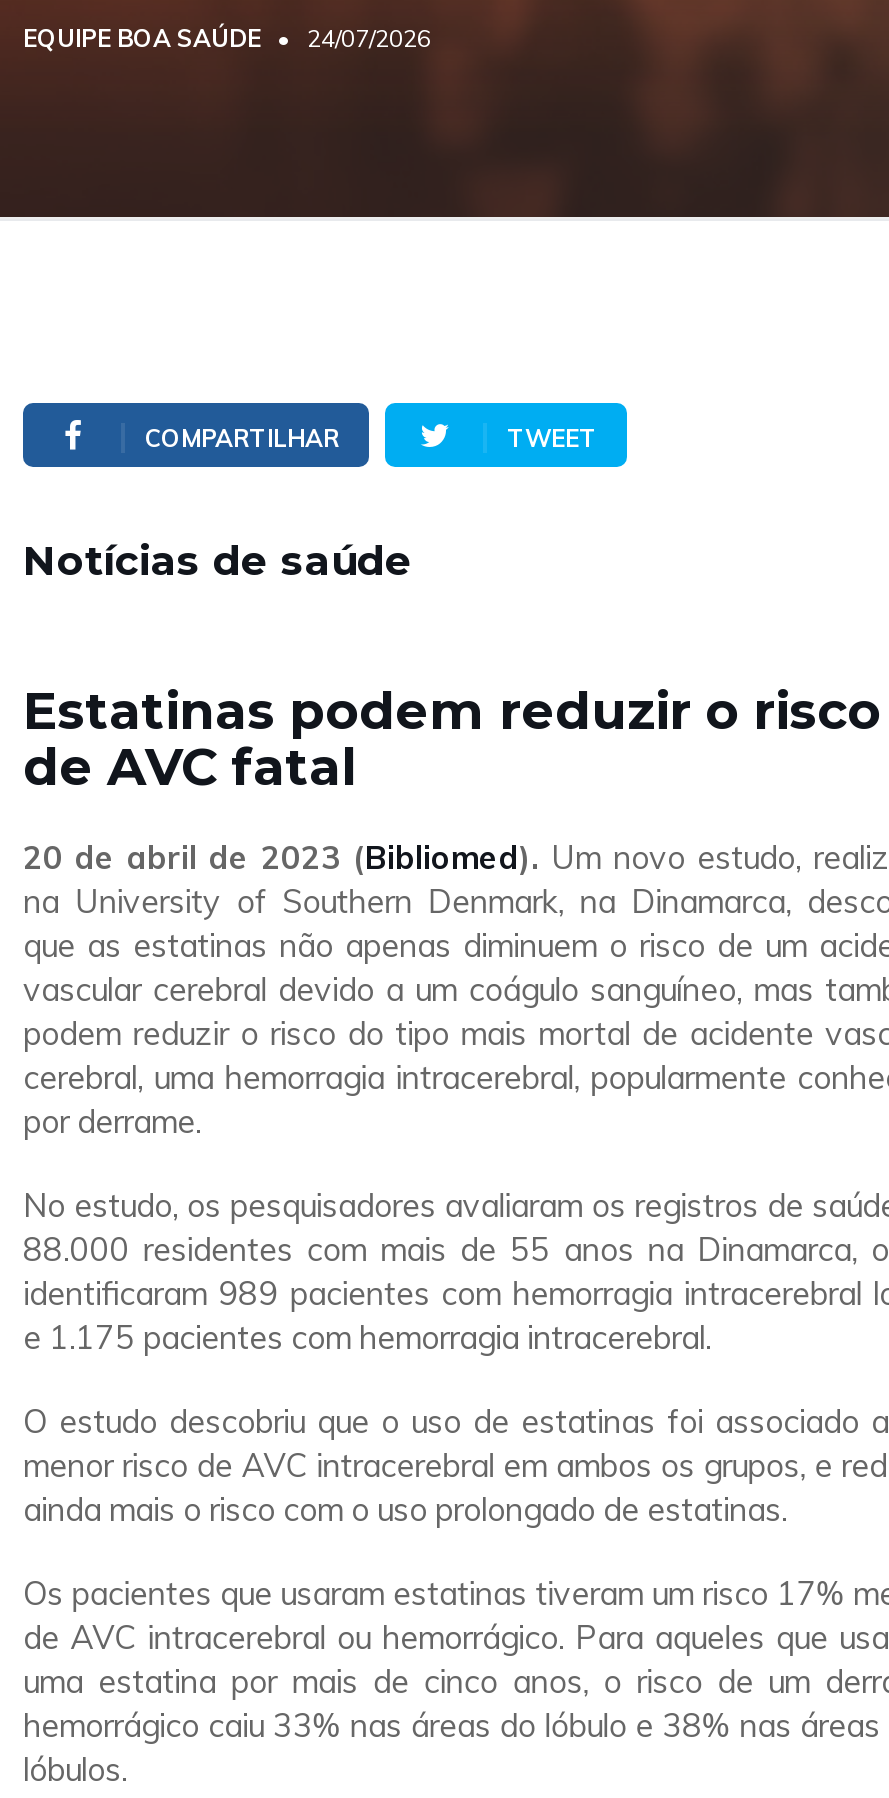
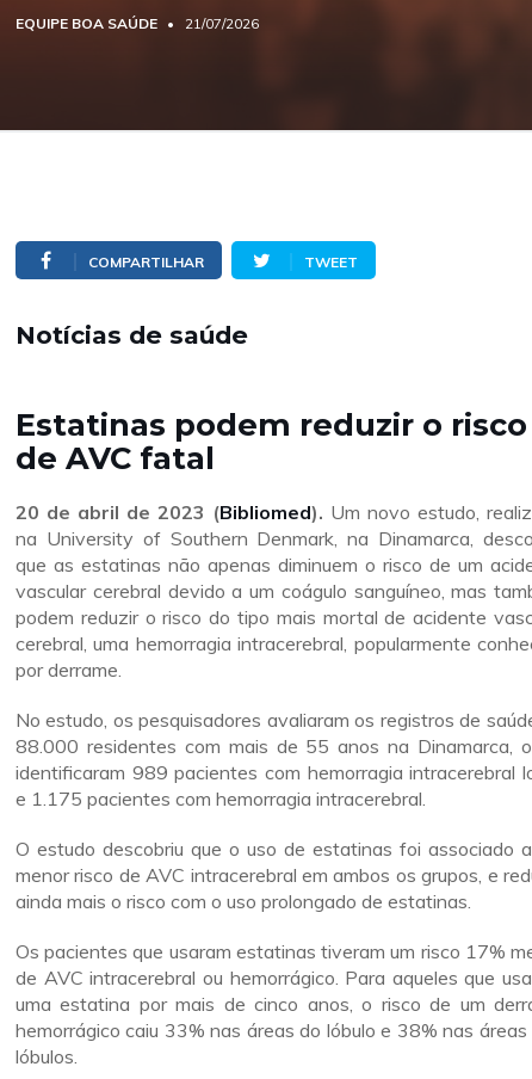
- EQUIPE BOA SAÚDE 24/07/2026
+ EQUIPE BOA SAÚDE 21/07/2026
